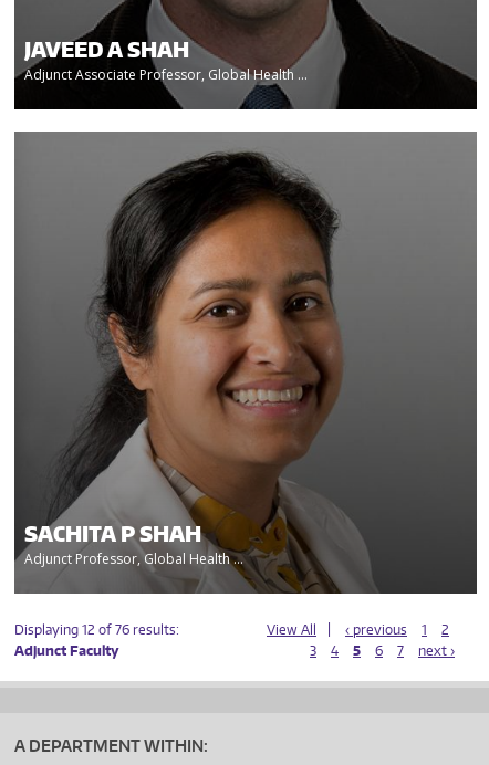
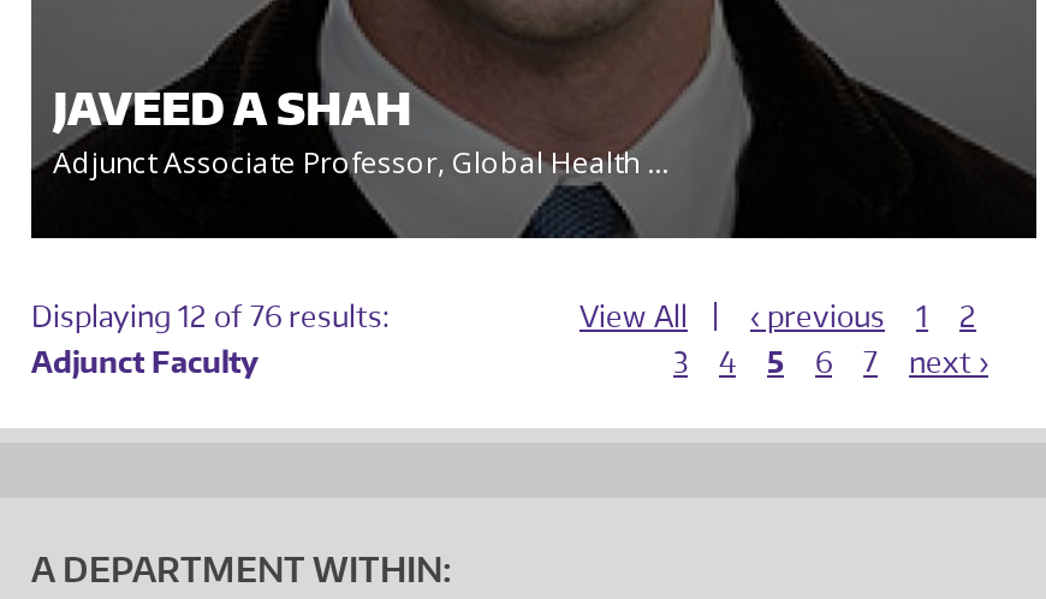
- [image]
- SACHITA P SHAH
- Adjunct Professor, Global Health ...
